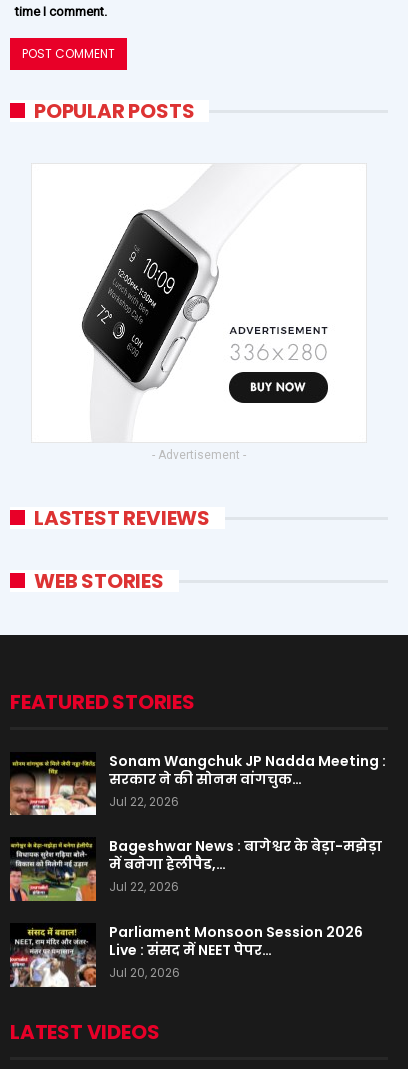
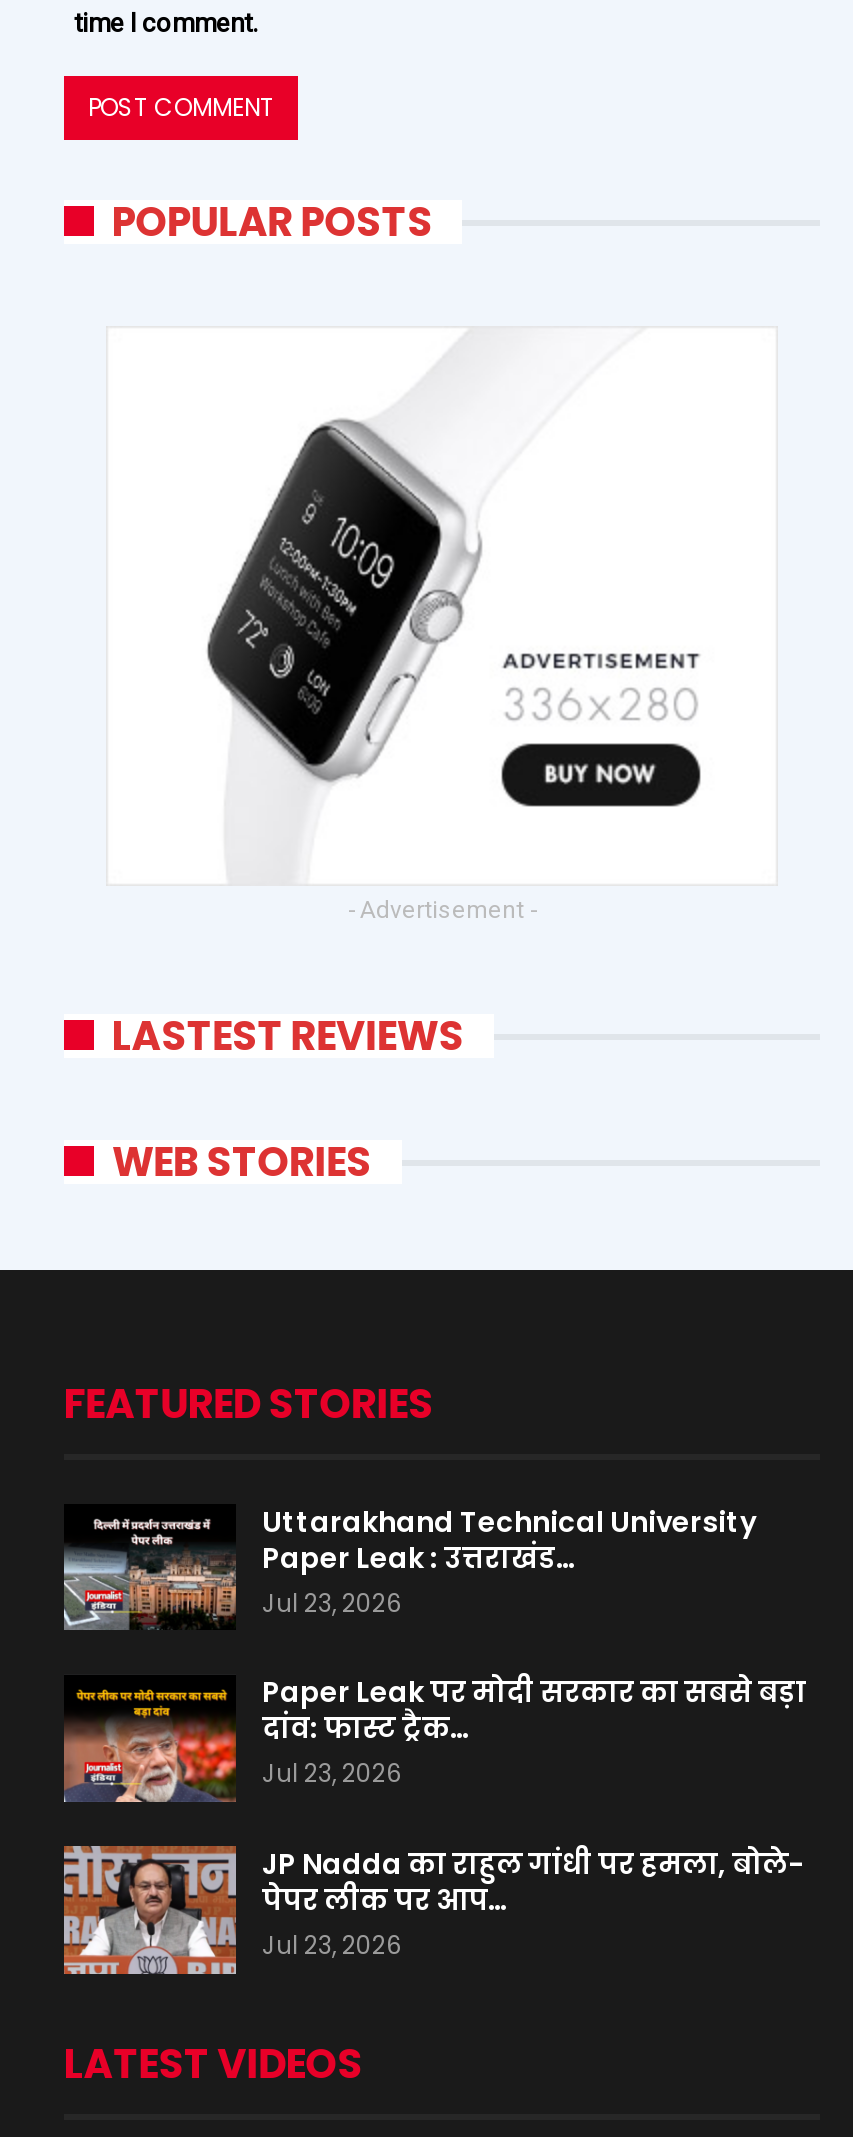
- [image]
- Sonam Wangchuk JP Nadda Meeting :
- सरकार ने की सोनम वांगचुक…
- Jul 22, 2026
+ [image]
+ Uttarakhand Technical University
+ Paper Leak : उत्तराखंड…
+ Jul 23, 2026

- [image]
- Bageshwar News : बागेश्वर के बेड़ा-मझेड़ा
- में बनेगा हेलीपैड,…
- Jul 22, 2026
+ [image]
+ Paper Leak पर मोदी सरकार का सबसे बड़ा
+ दांव: फास्ट ट्रैक…
+ Jul 23, 2026

- [image]
- Parliament Monsoon Session 2026
- Live : संसद में NEET पेपर…
- Jul 20, 2026
+ [image]
+ JP Nadda का राहुल गांधी पर हमला, बोले-
+ पेपर लीक पर आप…
+ Jul 23, 2026
